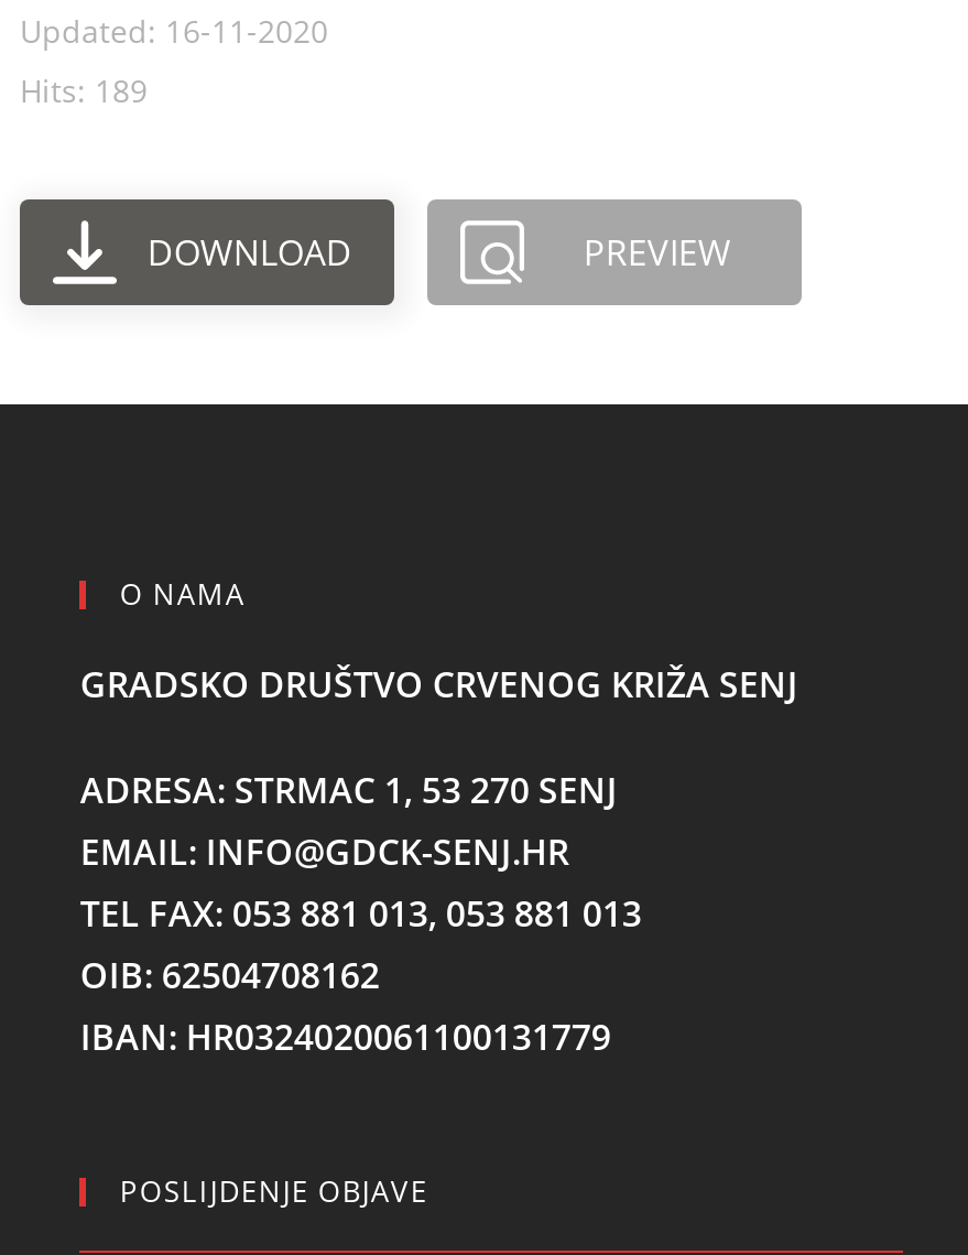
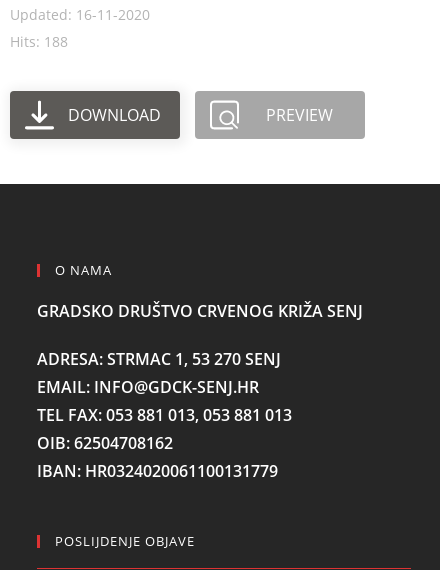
- Hits: 189
+ Hits: 188
